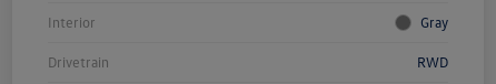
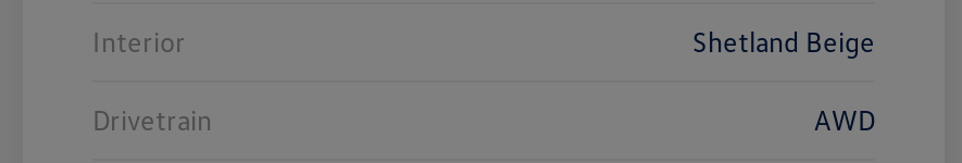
- Gray
+ Shetland Beige

- RWD
+ AWD
